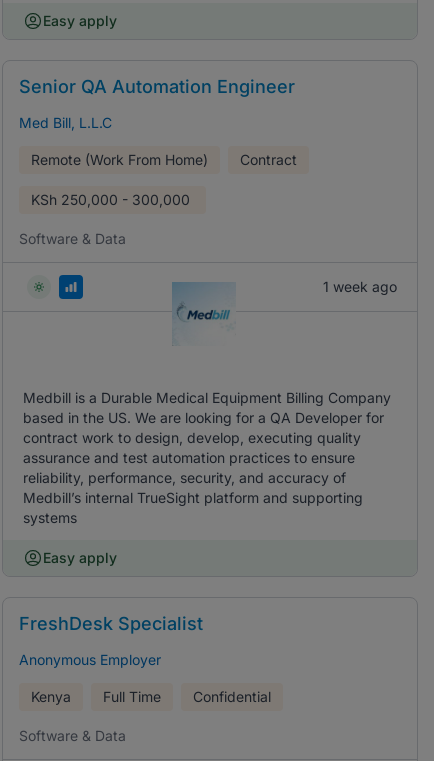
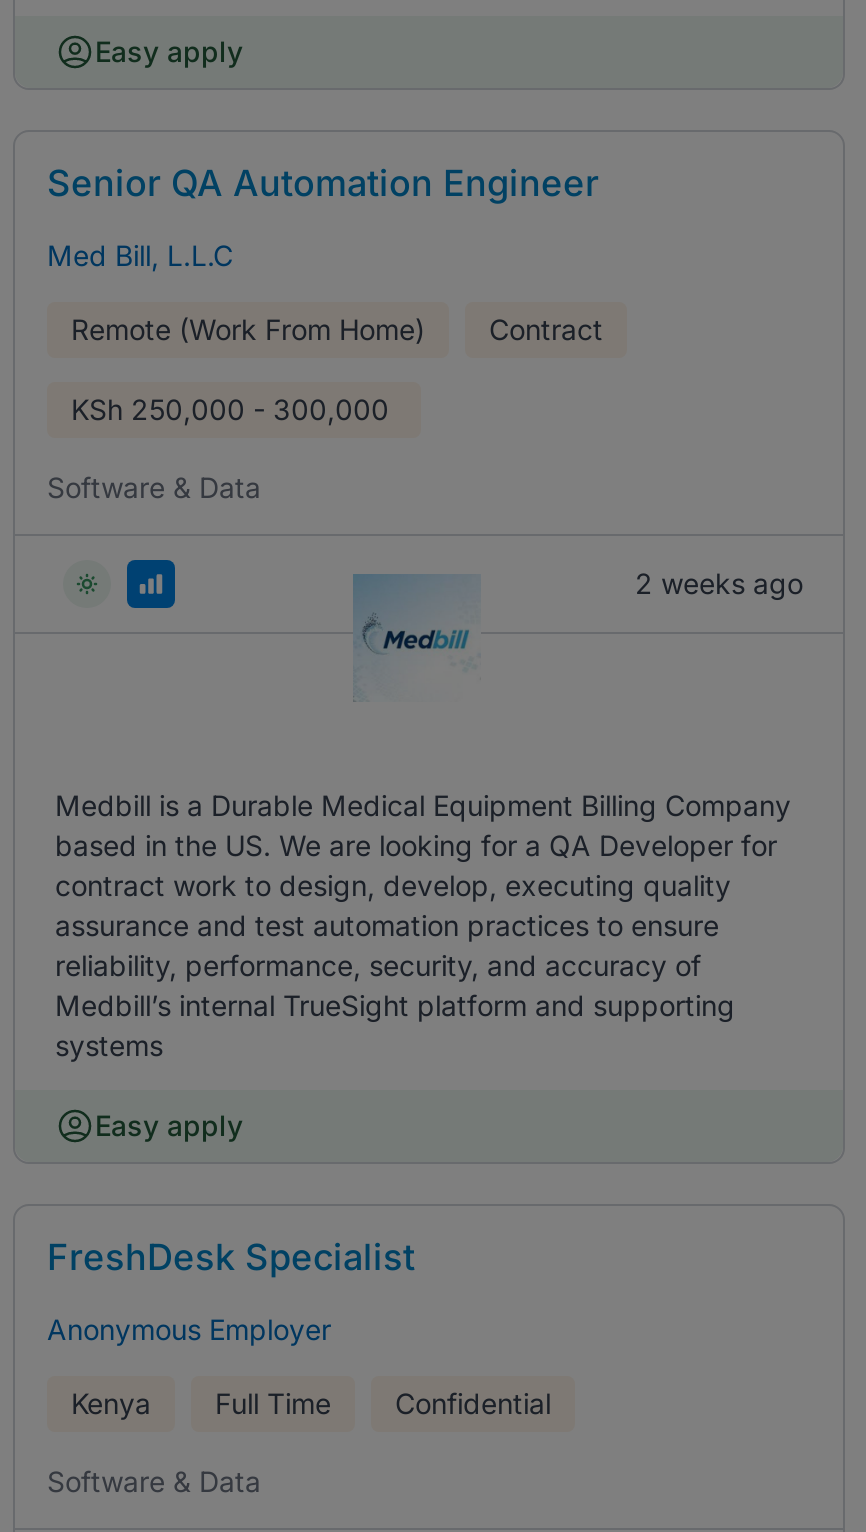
- 1 week ago
+ 2 weeks ago
